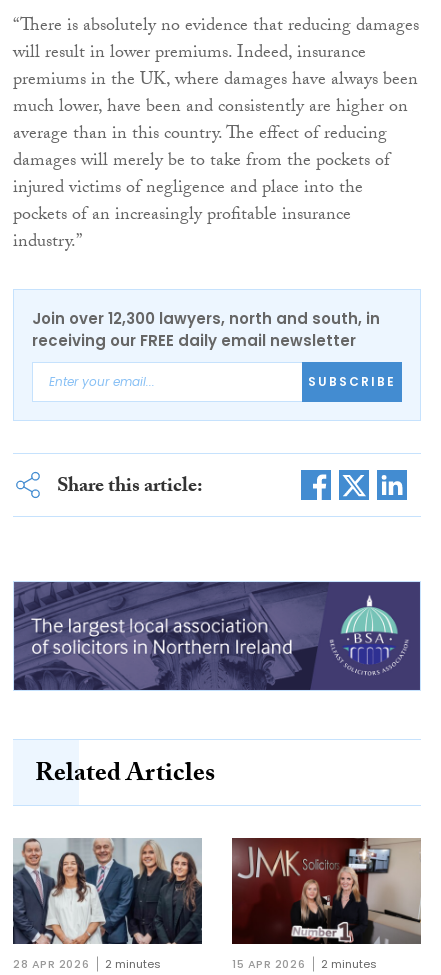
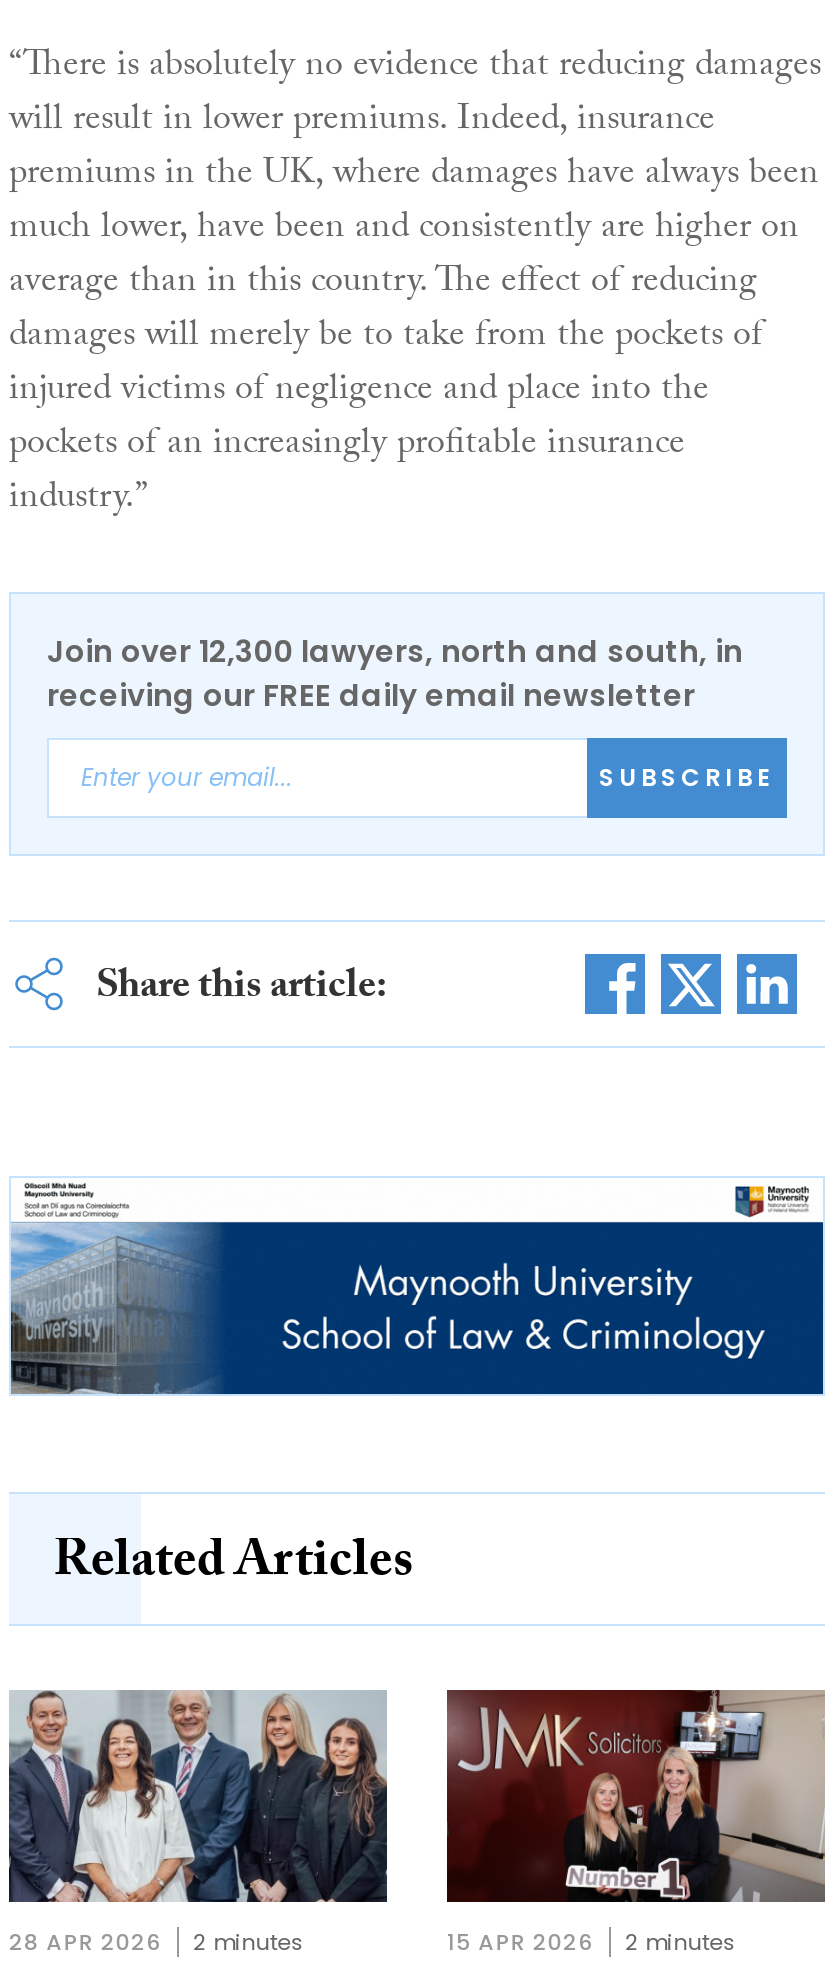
- [image]
+ [image]
